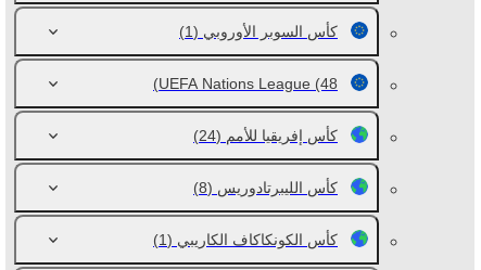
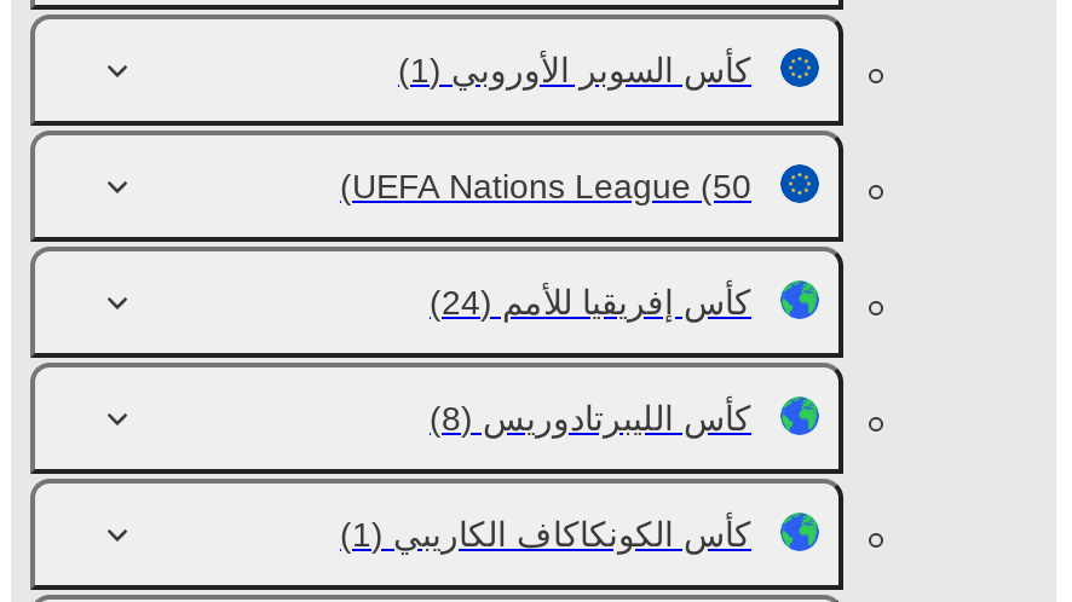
- UEFA Nations League (48)
+ UEFA Nations League (50)
